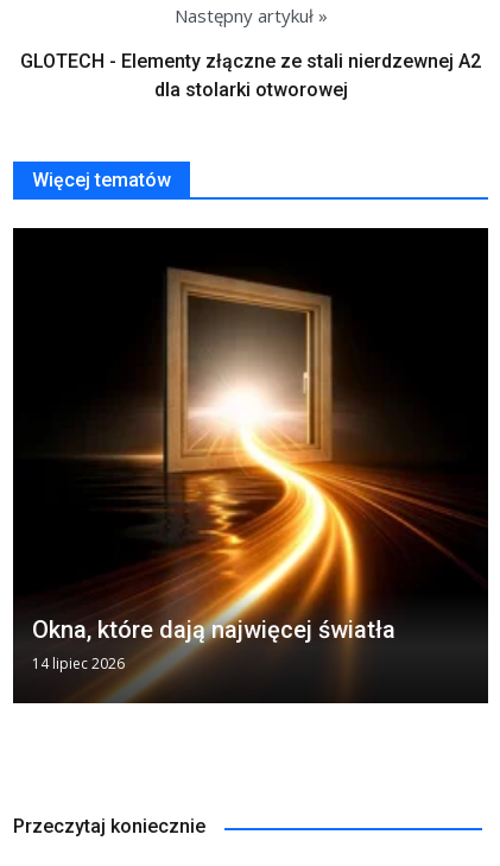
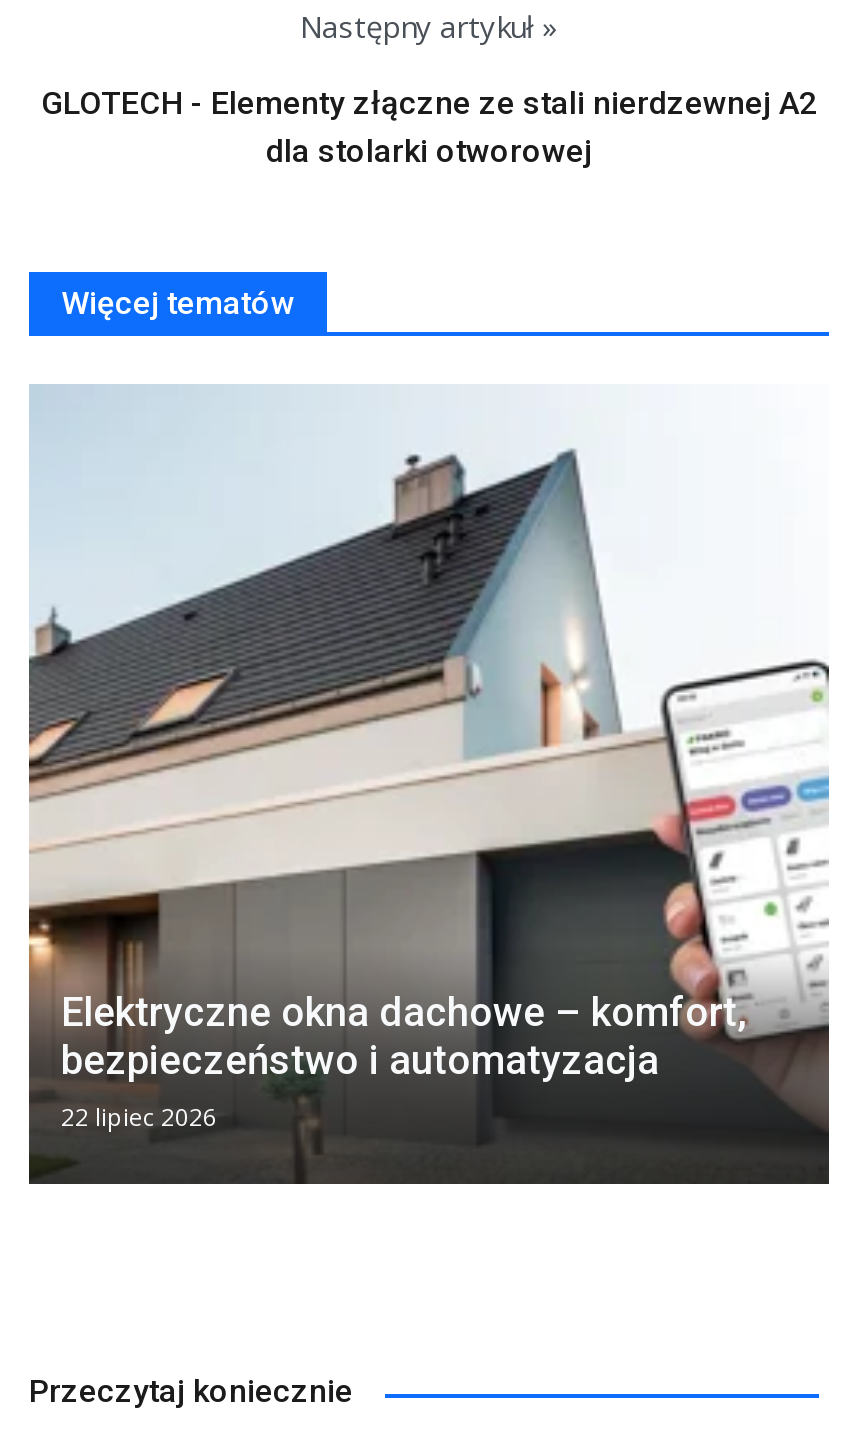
- [image]
- Okna, które dają najwięcej światła
- 14 lipiec 2026
+ [image]
+ Elektryczne okna dachowe – komfort,
+ bezpieczeństwo i automatyzacja
+ 22 lipiec 2026
